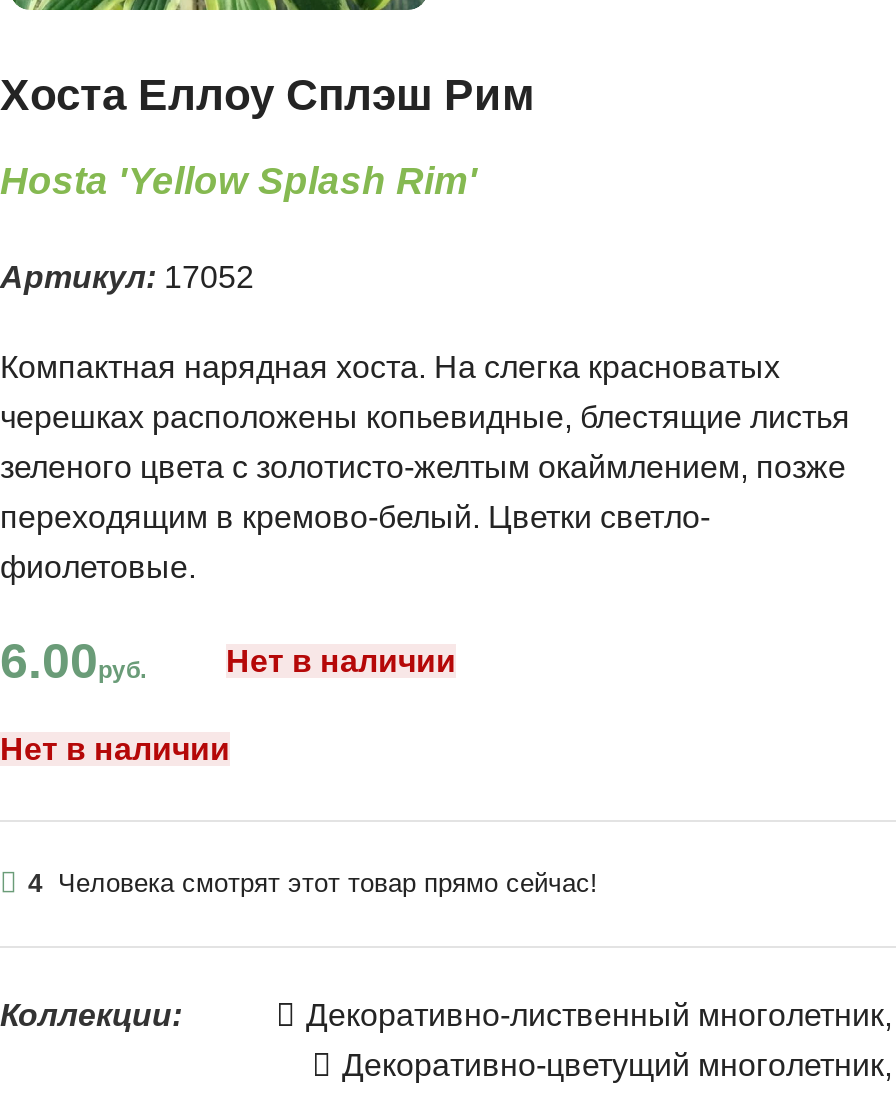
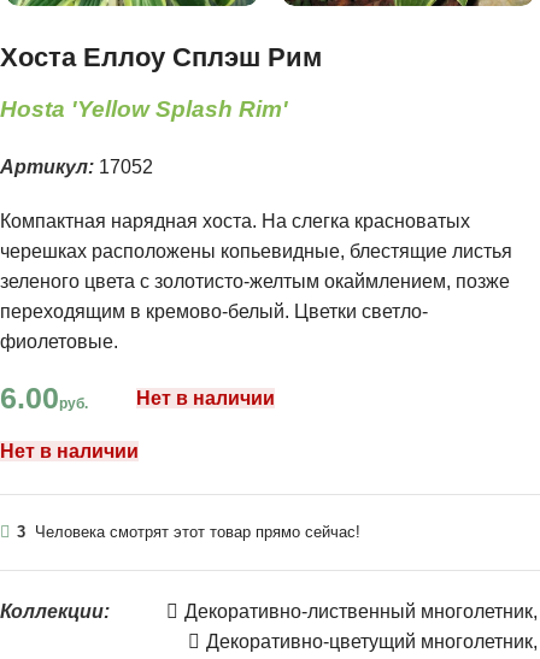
- 4 Человека смотрят этот товар прямо сейчас!
+ 3 Человека смотрят этот товар прямо сейчас!
